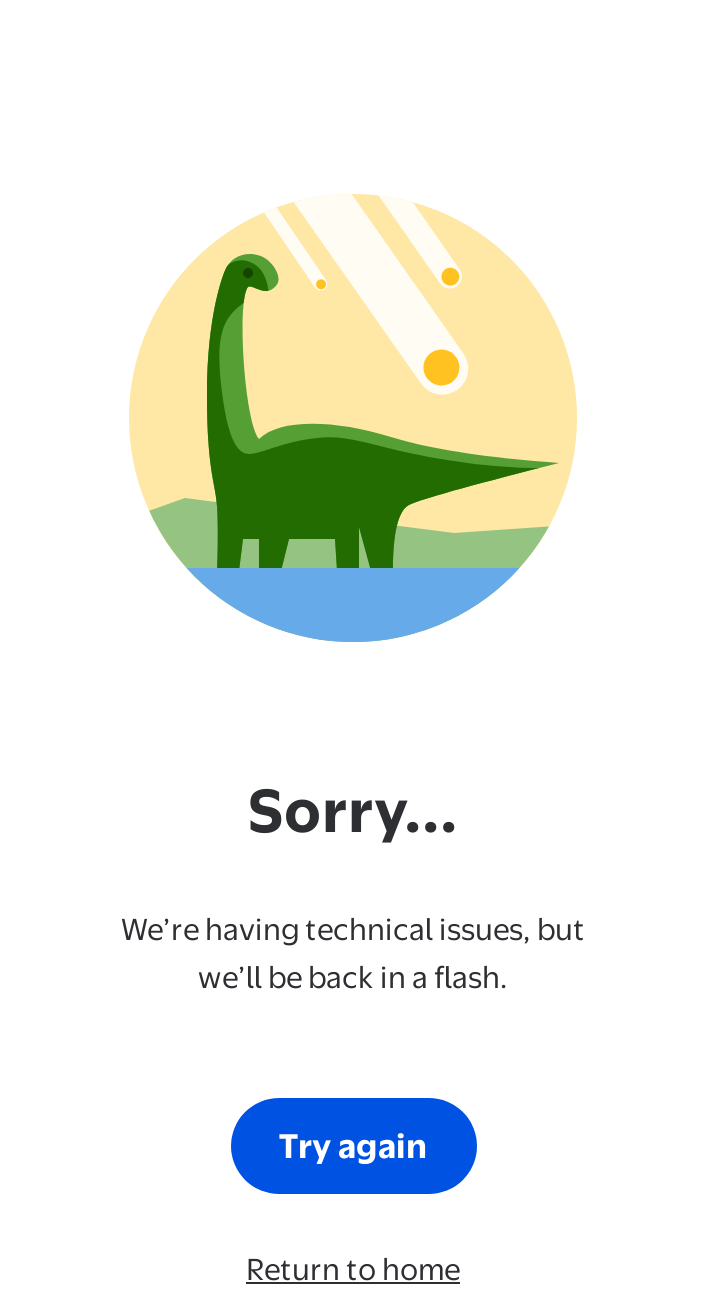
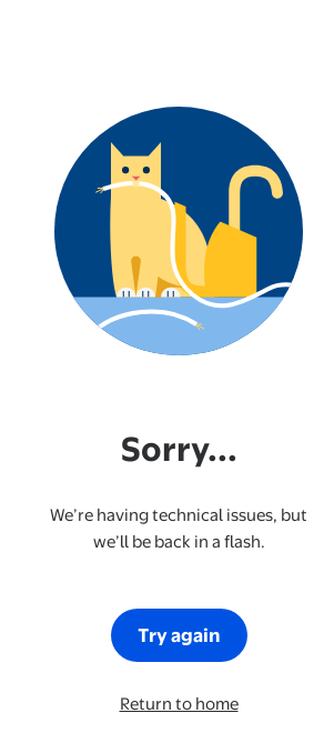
- [image]
+ [image]
